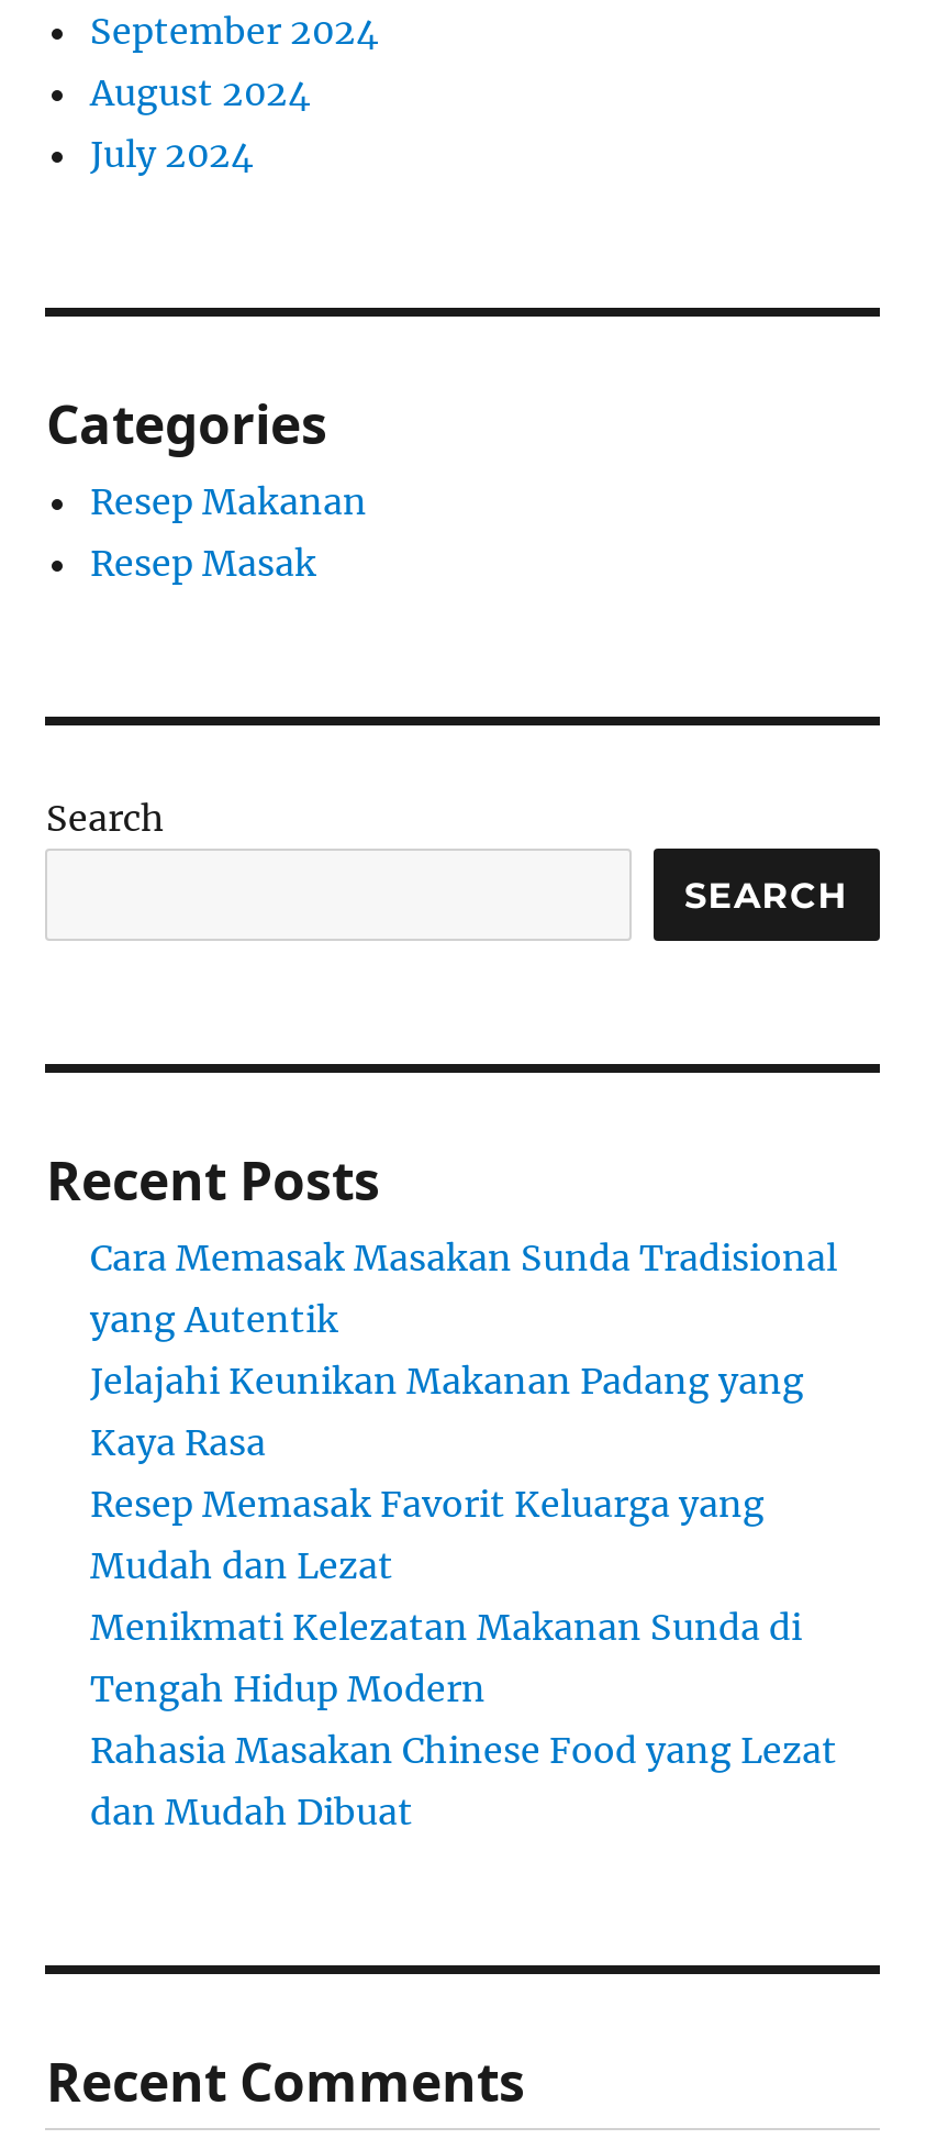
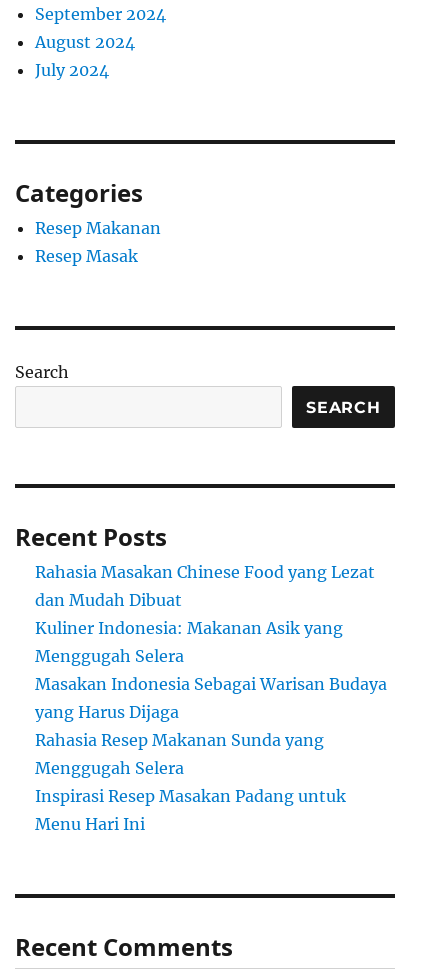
- Cara Memasak Masakan Sunda Tradisional
- yang Autentik
- Jelajahi Keunikan Makanan Padang yang
- Kaya Rasa
- Resep Memasak Favorit Keluarga yang
- Mudah dan Lezat
- Menikmati Kelezatan Makanan Sunda di
- Tengah Hidup Modern

moved up: Rahasia Masakan Chinese Food yang Lezat | dan Mudah Dibuat

+ Kuliner Indonesia: Makanan Asik yang
+ Menggugah Selera
+ Masakan Indonesia Sebagai Warisan Budaya
+ yang Harus Dijaga
+ Rahasia Resep Makanan Sunda yang
+ Menggugah Selera
+ Inspirasi Resep Masakan Padang untuk
+ Menu Hari Ini
